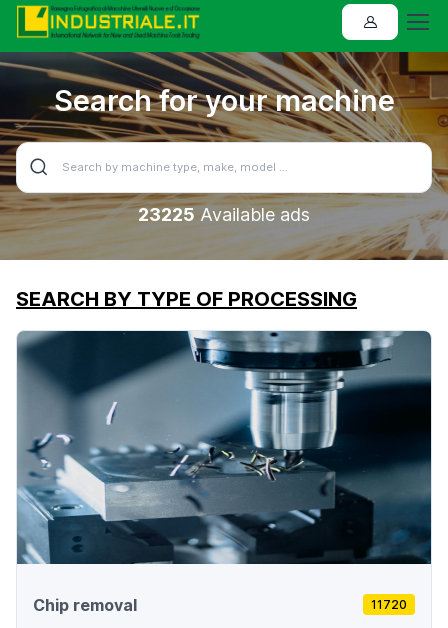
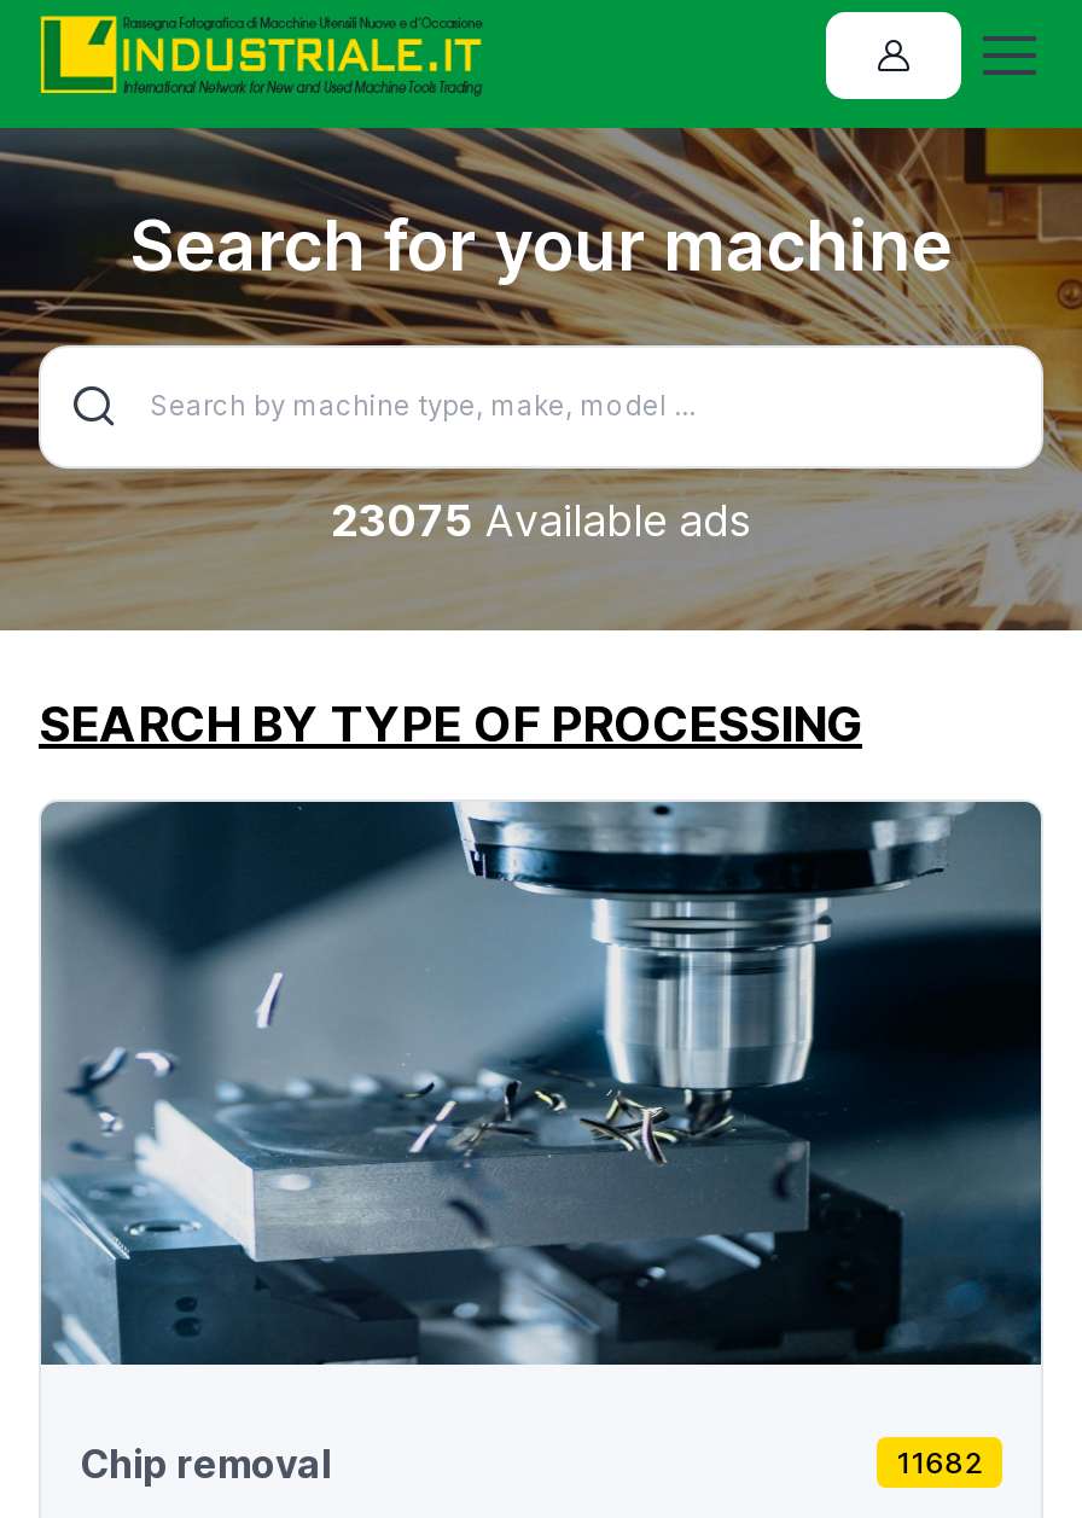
- 23225 Available ads
+ 23075 Available ads

- 11720
+ 11682
